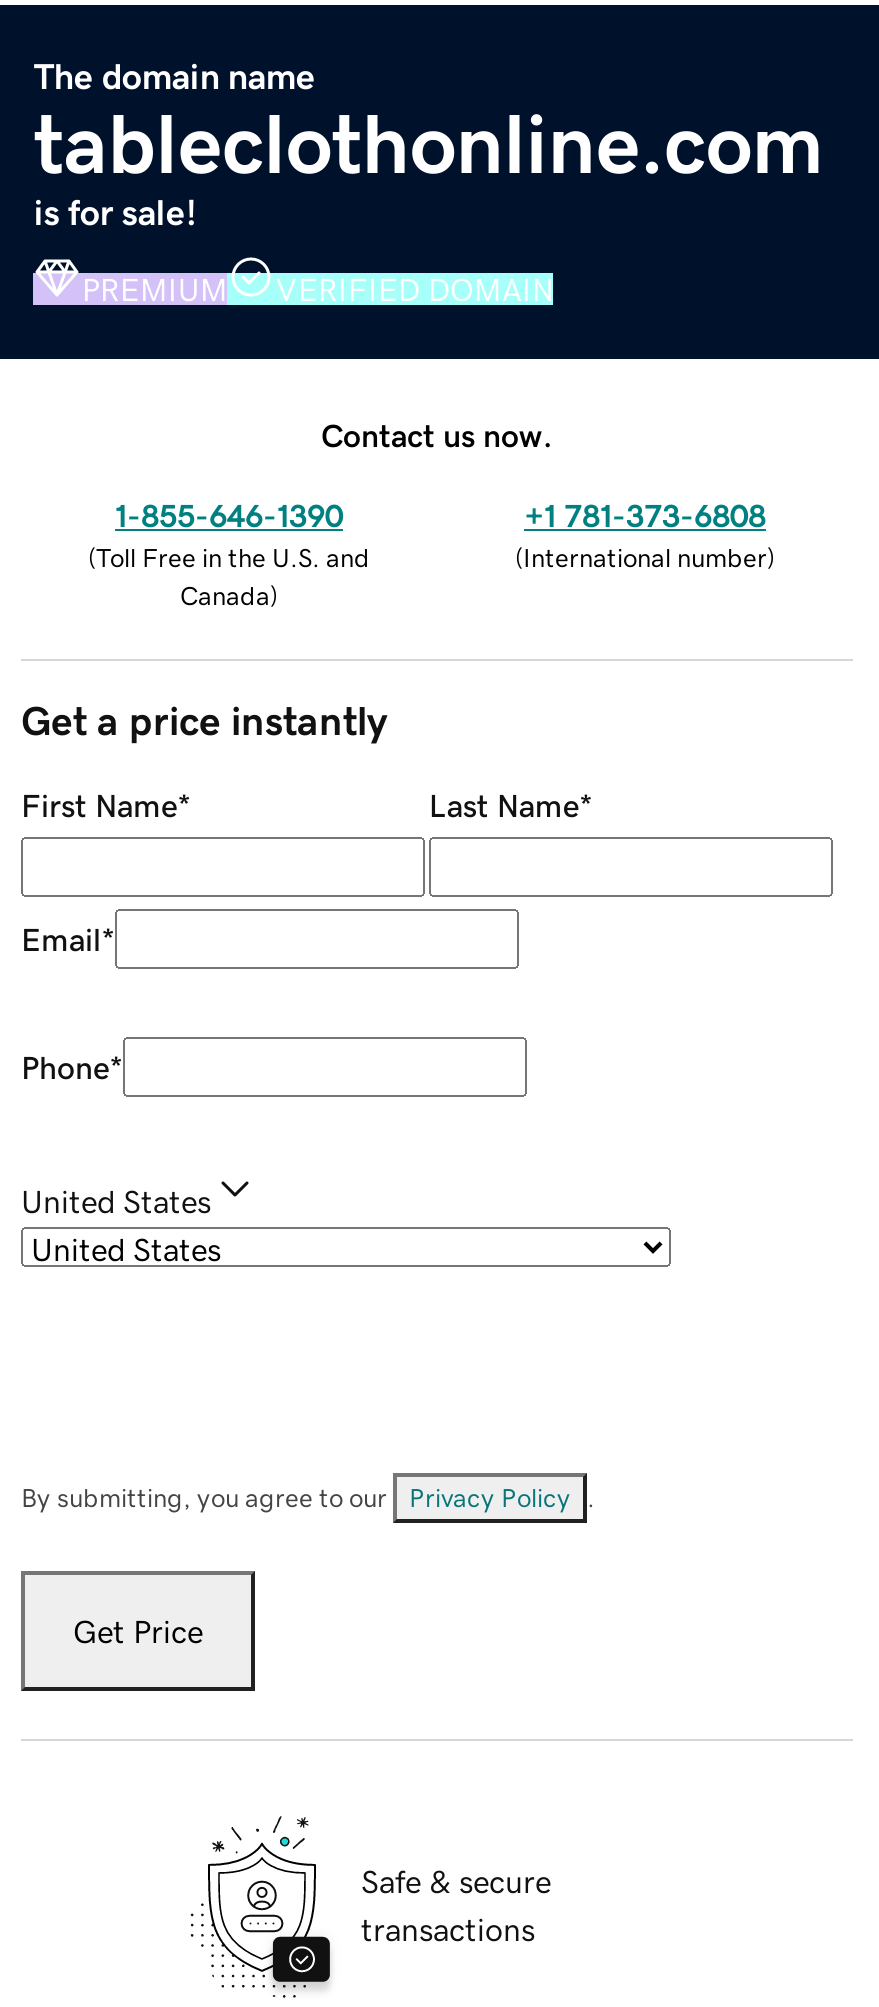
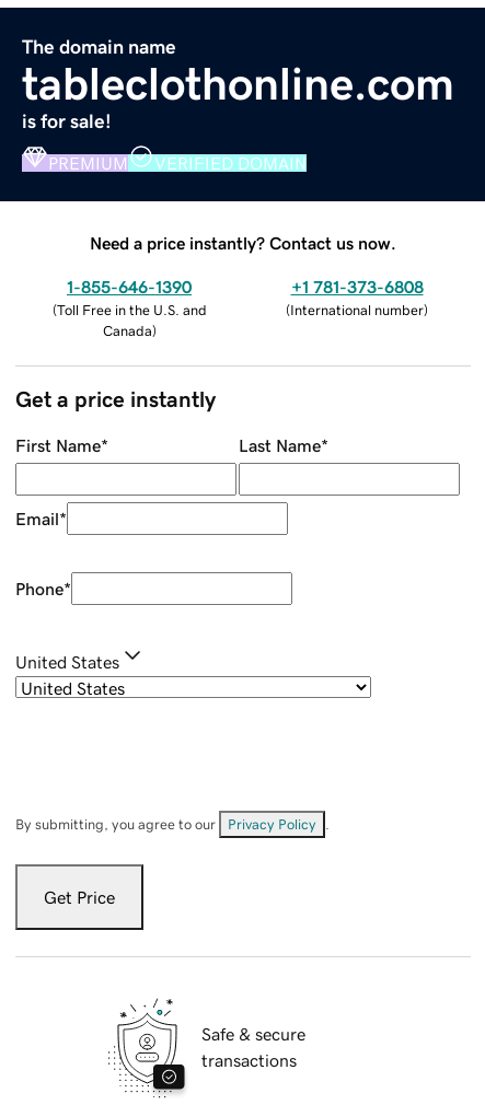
- Contact us now.
+ Need a price instantly? Contact us now.
